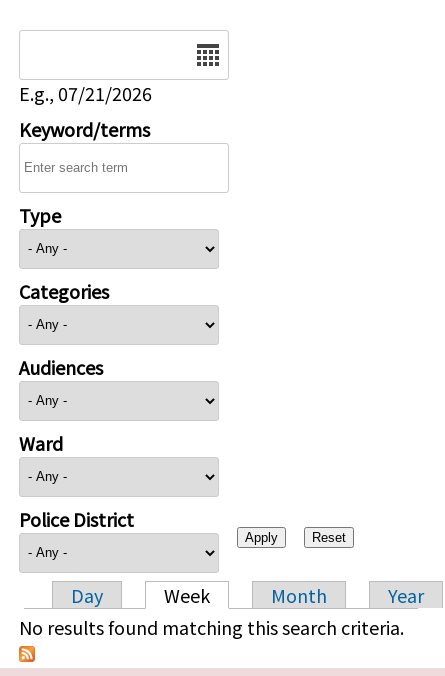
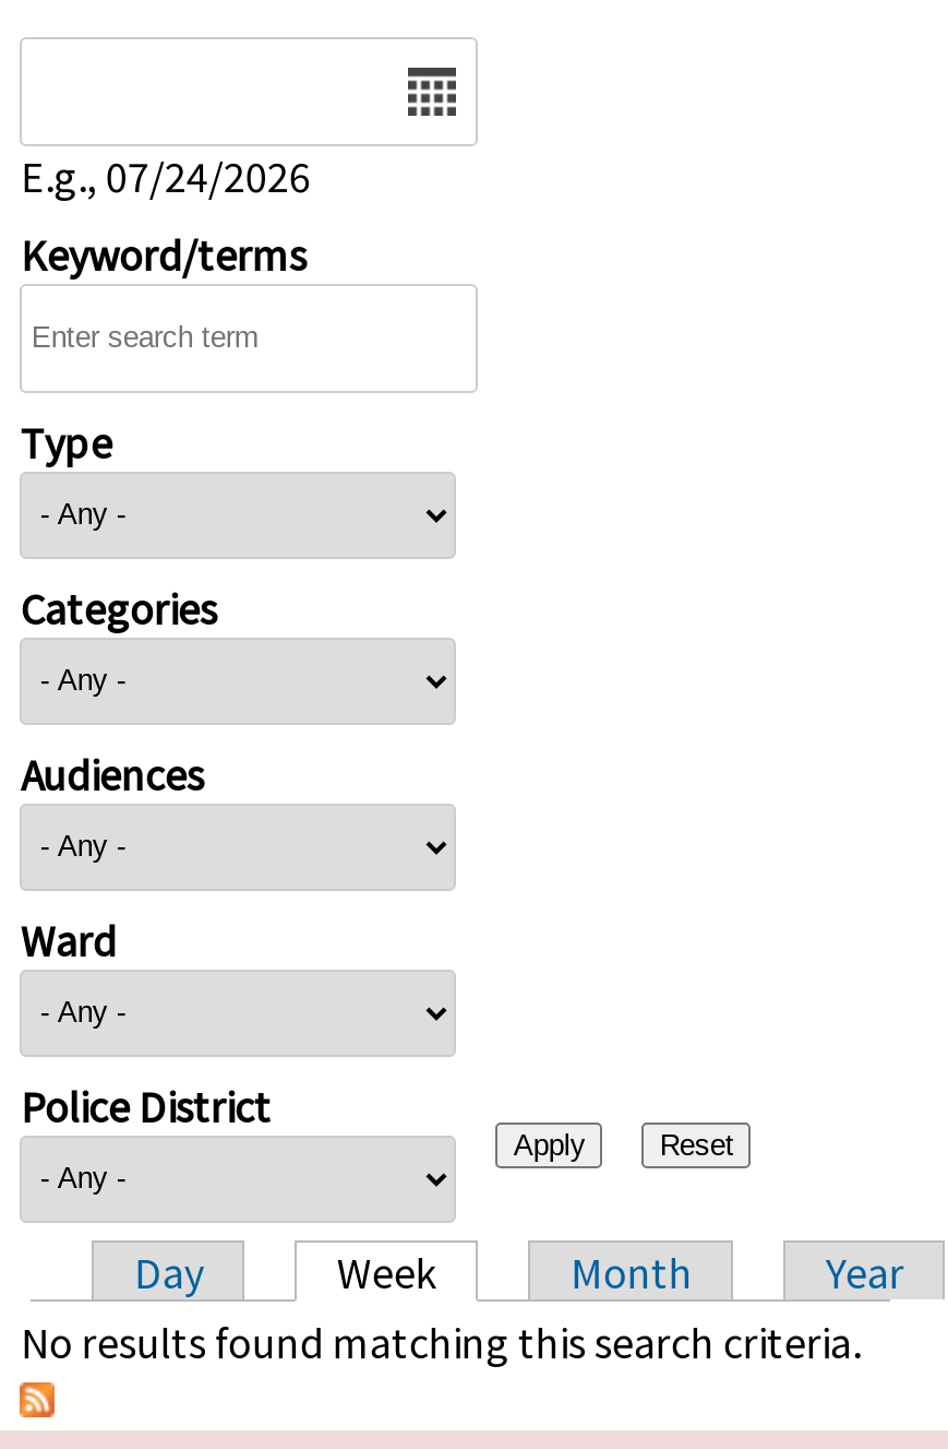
- E.g., 07/21/2026
+ E.g., 07/24/2026
